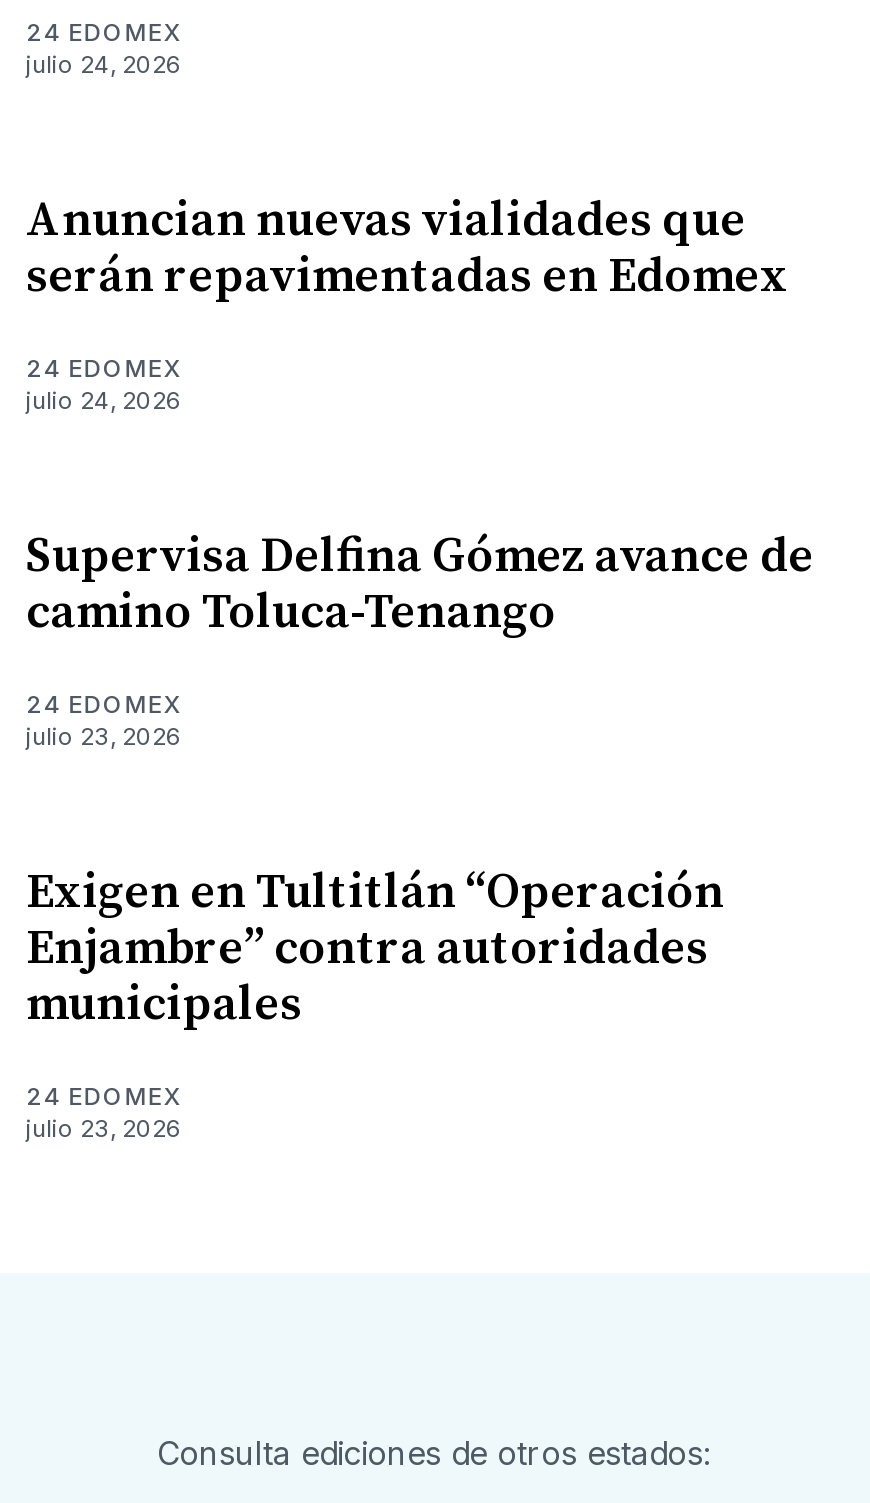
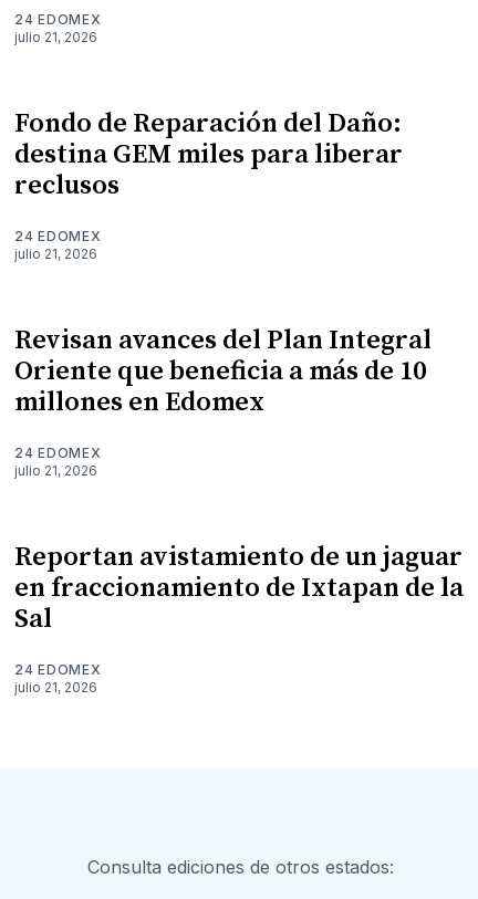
- julio 24, 2026
+ julio 21, 2026

- Anuncian nuevas vialidades que
- serán repavimentadas en Edomex
+ Fondo de Reparación del Daño:
+ destina GEM miles para liberar
+ reclusos

- julio 24, 2026
+ julio 21, 2026

- Supervisa Delfina Gómez avance de
- camino Toluca-Tenango
+ Revisan avances del Plan Integral
+ Oriente que beneficia a más de 10
+ millones en Edomex

- julio 23, 2026
+ julio 21, 2026

- Exigen en Tultitlán “Operación
- Enjambre” contra autoridades
- municipales
+ Reportan avistamiento de un jaguar
+ en fraccionamiento de Ixtapan de la
+ Sal

- julio 23, 2026
+ julio 21, 2026
